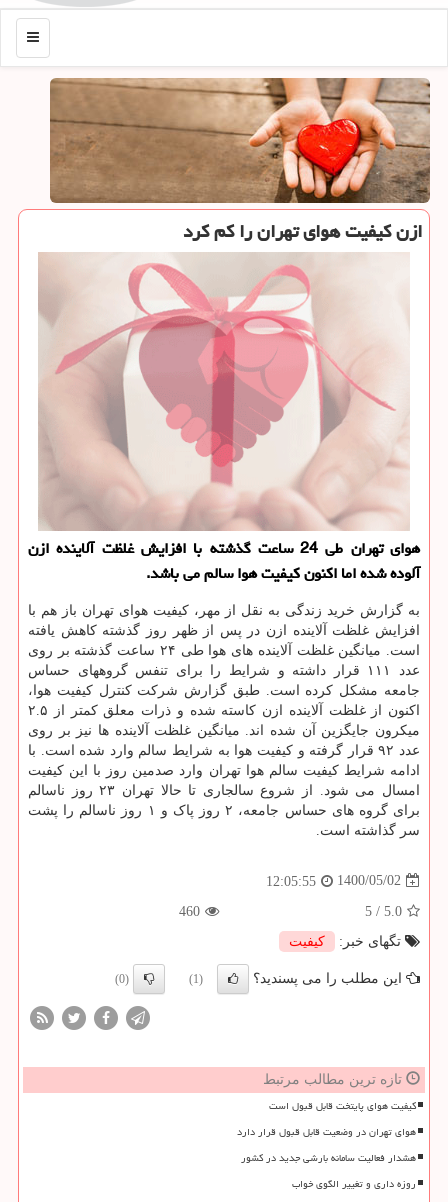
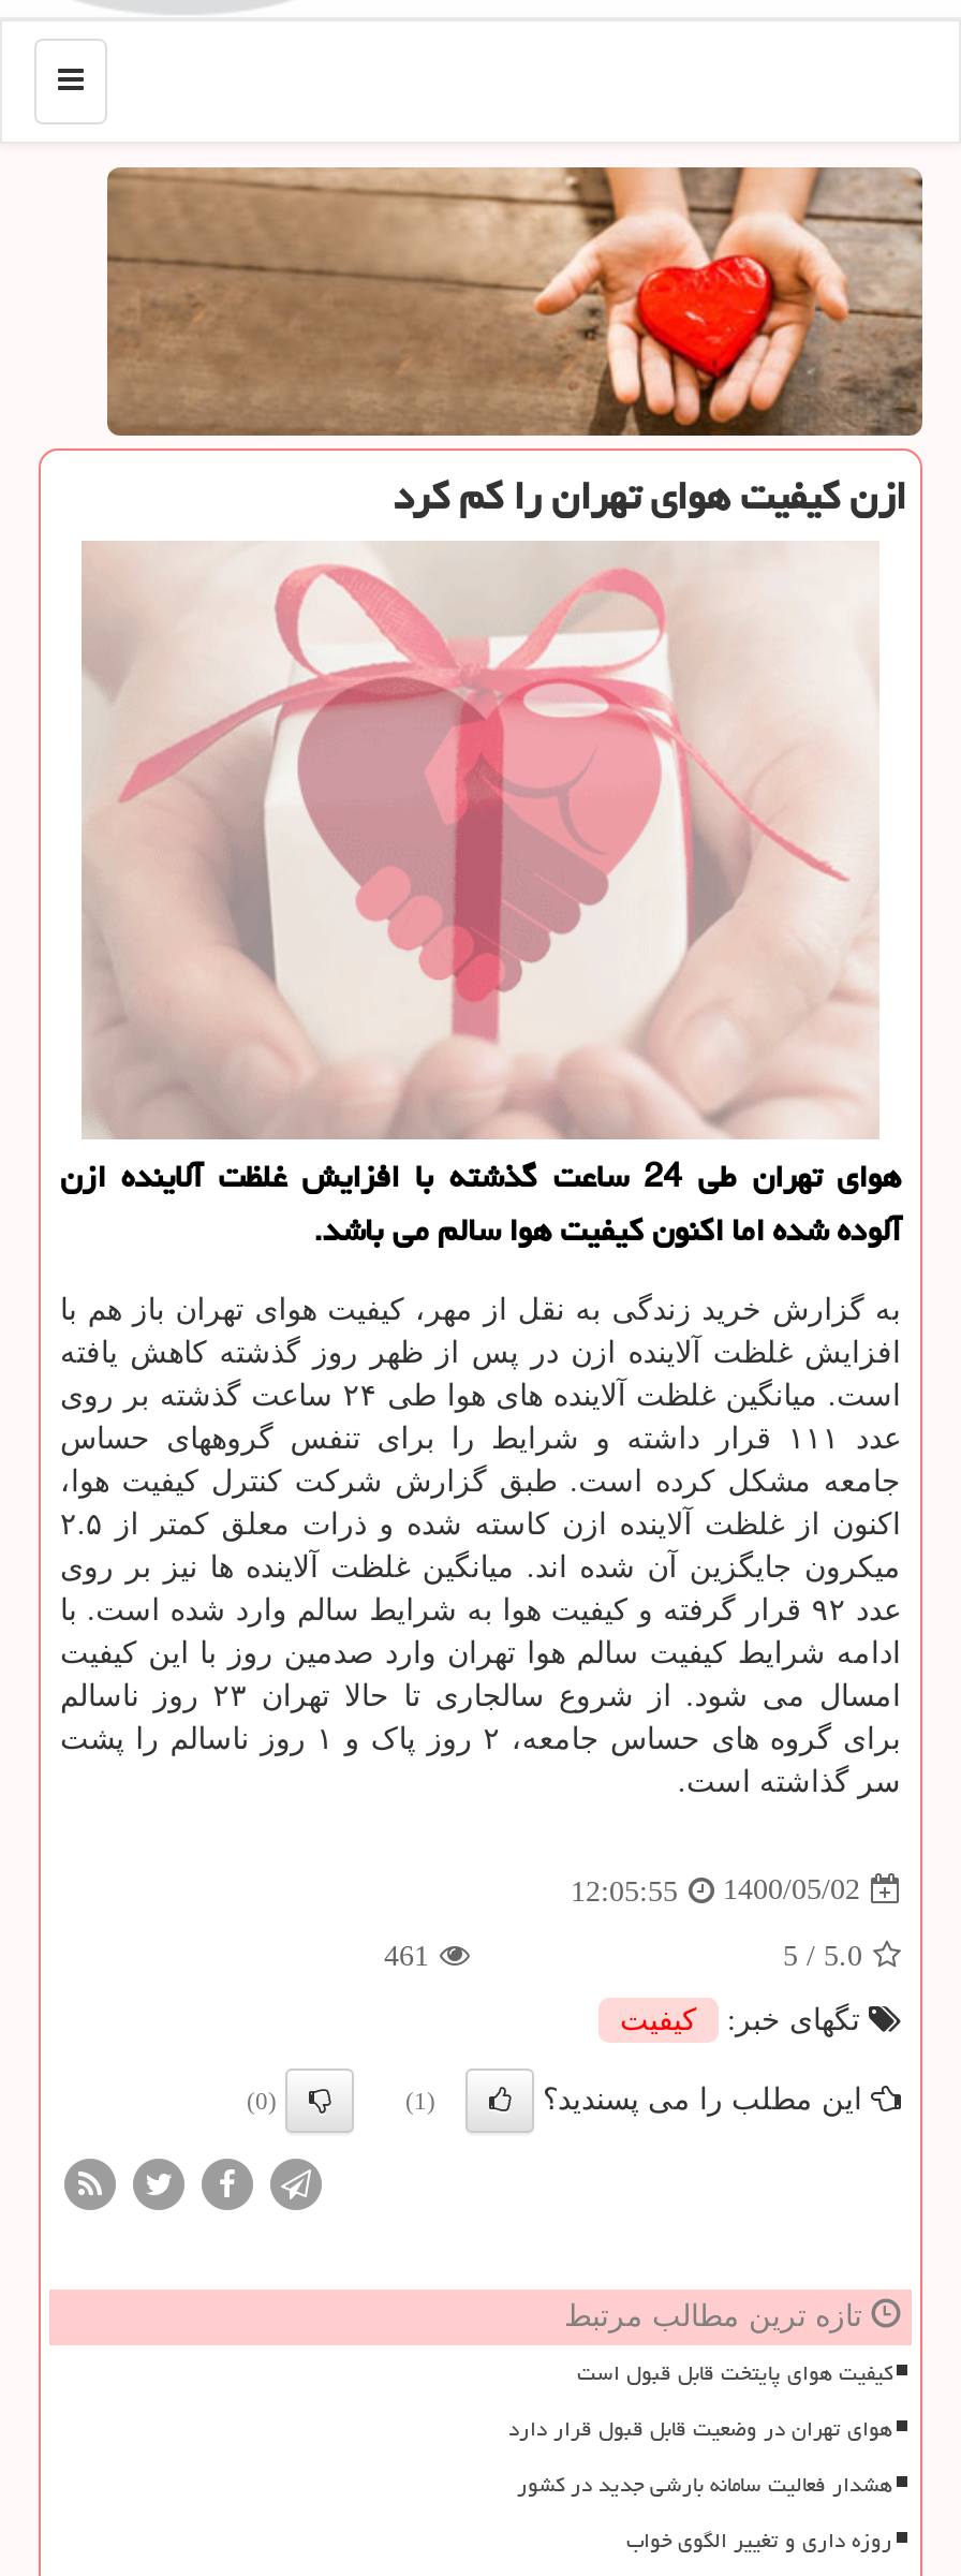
- 460
+ 461
